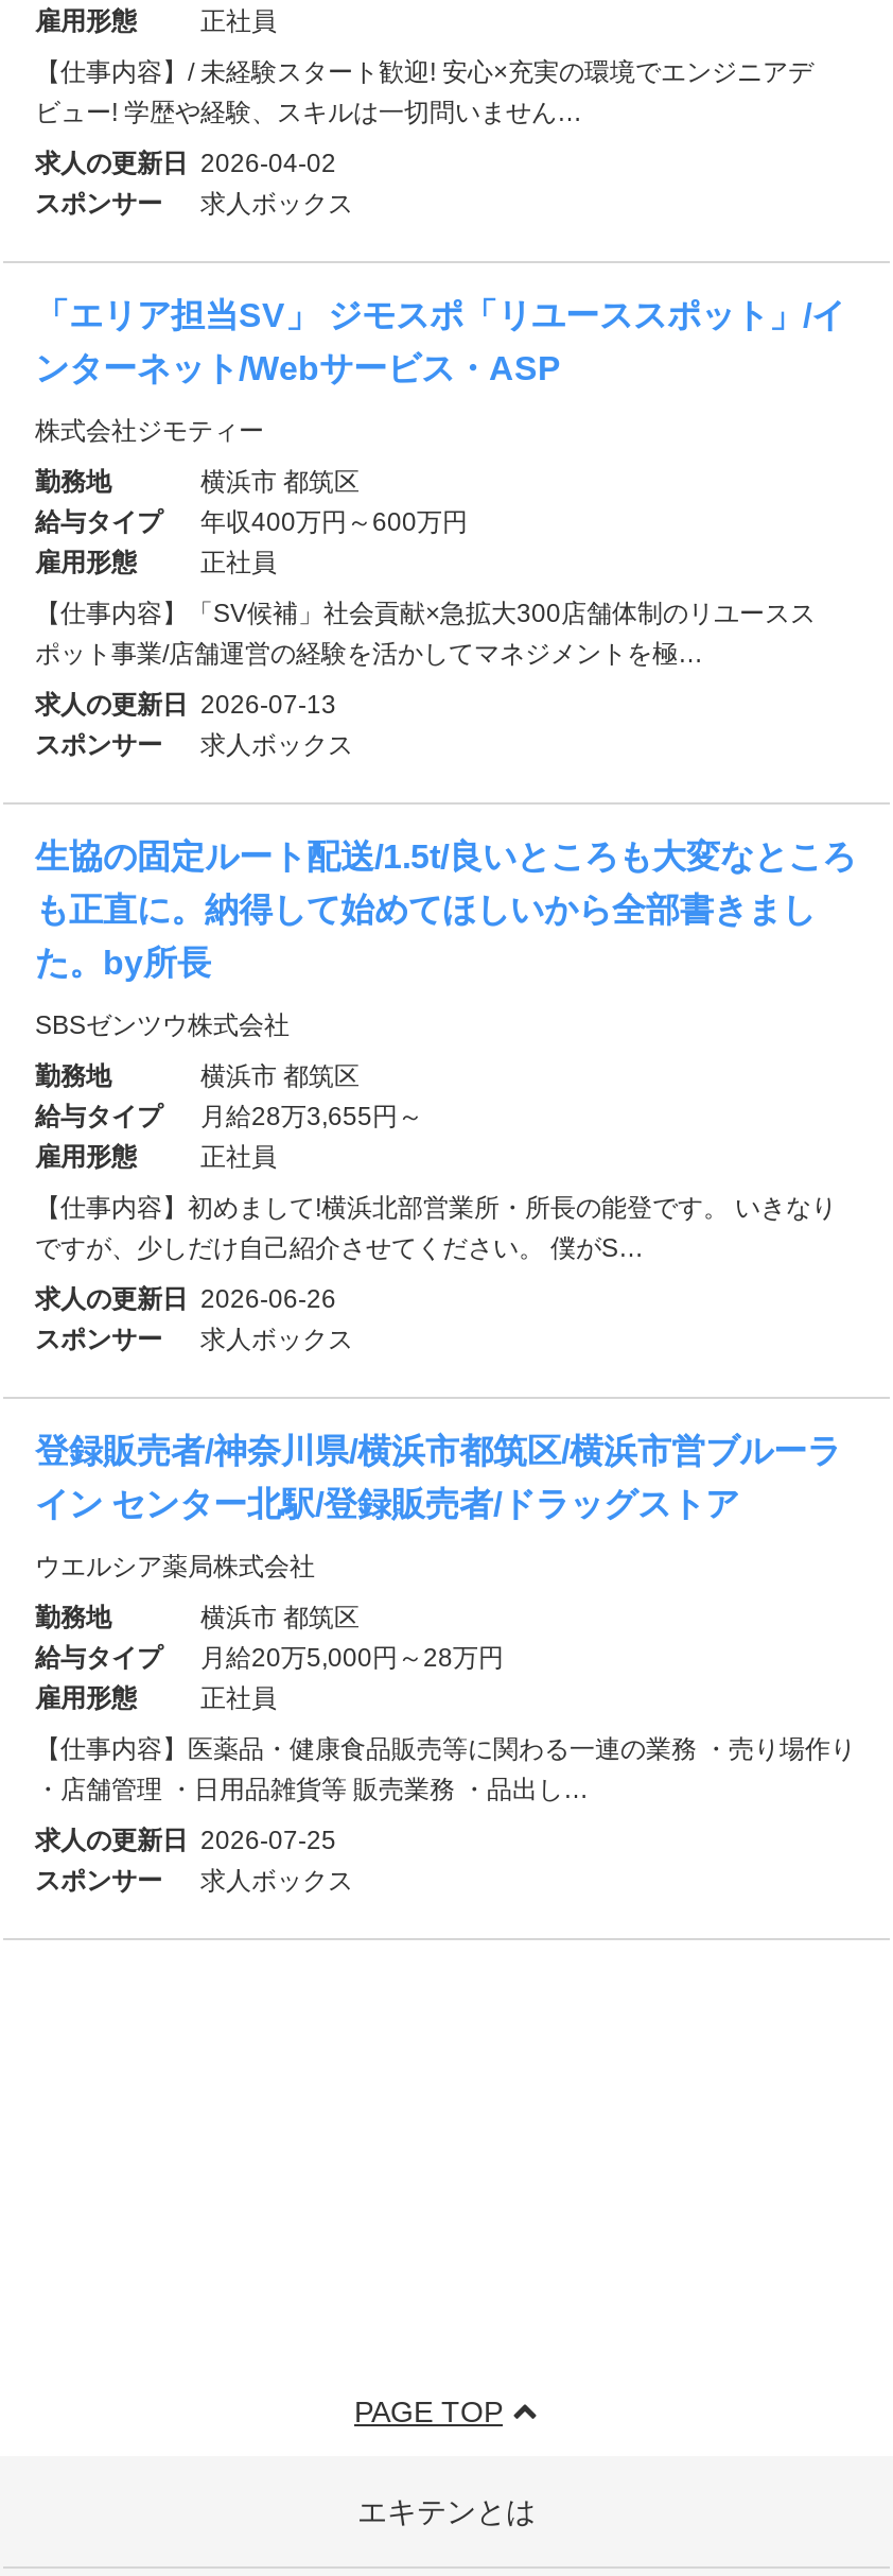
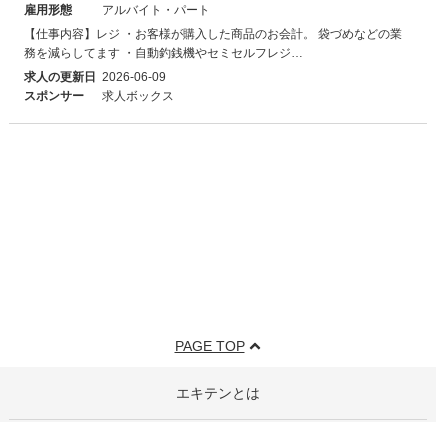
- 正社員
- 【仕事内容】/ 未経験スタート歓迎! 安心×充実の環境でエンジニアデ
- ビュー! 学歴や経験、スキルは一切問いません…
- 求人の更新日 2026-04-02
- スポンサー
- 求人ボックス
- 「エリア担当SV」 ジモスポ「リユーススポット」/イ
- ンターネット/Webサービス・ASP
- 株式会社ジモティー
- 勤務地
- 横浜市 都筑区
- 給与タイプ
- 年収400万円～600万円
- 雇用形態
- 正社員
- 【仕事内容】「SV候補」社会貢献×急拡大300店舗体制のリユースス
- ポット事業/店舗運営の経験を活かしてマネジメントを極…
- 求人の更新日 2026-07-13
- スポンサー
- 求人ボックス
- 生協の固定ルート配送/1.5t/良いところも大変なところ
- も正直に。納得して始めてほしいから全部書きまし
- た。by所長
- SBSゼンツウ株式会社
- 勤務地
- 横浜市 都筑区
- 給与タイプ
- 月給28万3,655円～
- 雇用形態
- 正社員
- 【仕事内容】初めまして!横浜北部営業所・所長の能登です。 いきなり
- ですが、少しだけ自己紹介させてください。 僕がS…
- 求人の更新日 2026-06-26
- スポンサー
- 求人ボックス
- 登録販売者/神奈川県/横浜市都筑区/横浜市営ブルーラ
- イン センター北駅/登録販売者/ドラッグストア
- ウエルシア薬局株式会社
- 勤務地
- 横浜市 都筑区
- 給与タイプ
- 月給20万5,000円～28万円
- 雇用形態
- 正社員
- 【仕事内容】医薬品・健康食品販売等に関わる一連の業務 ・売り場作り
- ・店舗管理 ・日用品雑貨等 販売業務 ・品出し…
- 求人の更新日 2026-07-25
+ アルバイト・パート
+ 【仕事内容】レジ ・お客様が購入した商品のお会計。 袋づめなどの業
+ 務を減らしてます ・自動釣銭機やセミセルフレジ…
+ 求人の更新日 2026-06-09
